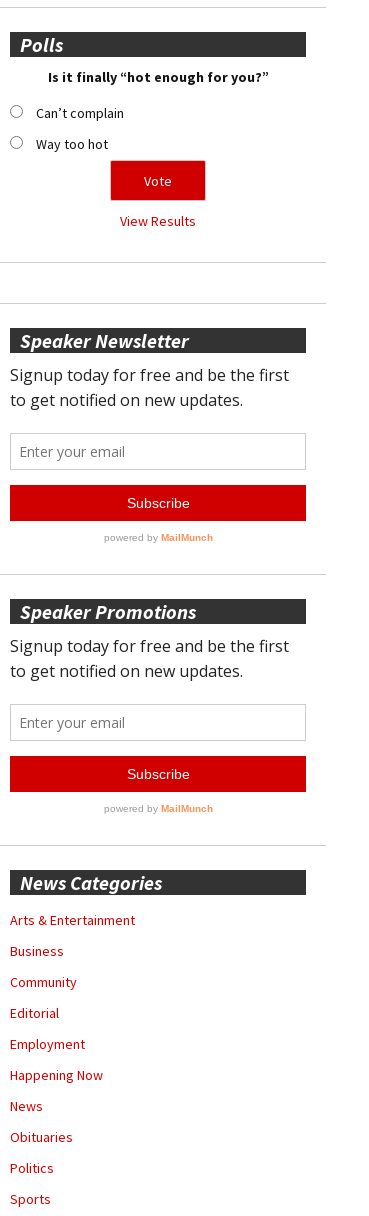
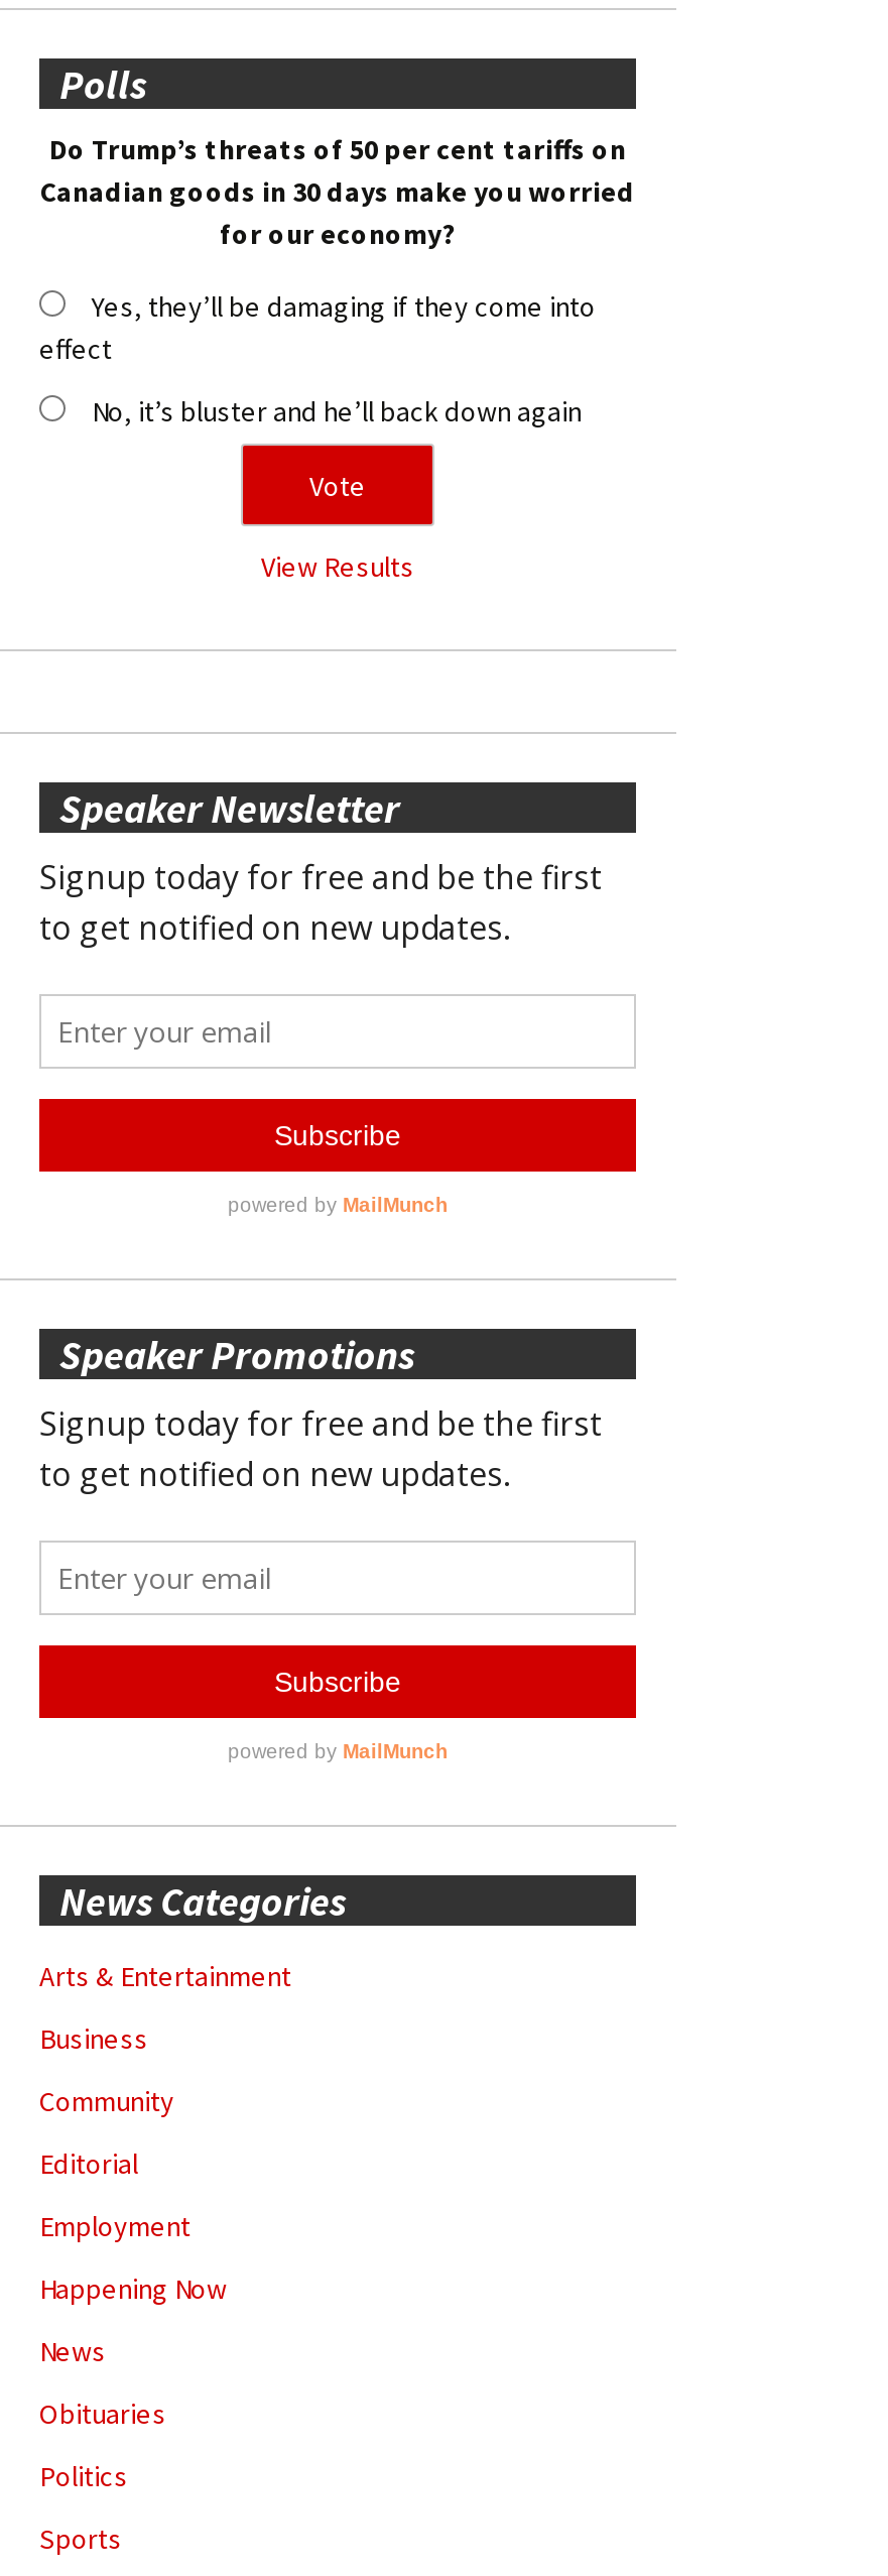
- Is it finally “hot enough for you?”
+ Do Trump’s threats of 50 per cent tariffs on
+ Canadian goods in 30 days make you worried
+ for our economy?

- Can’t complain
+ Yes, they’ll be damaging if they come into
+ effect

- Way too hot
+ No, it’s bluster and he’ll back down again
